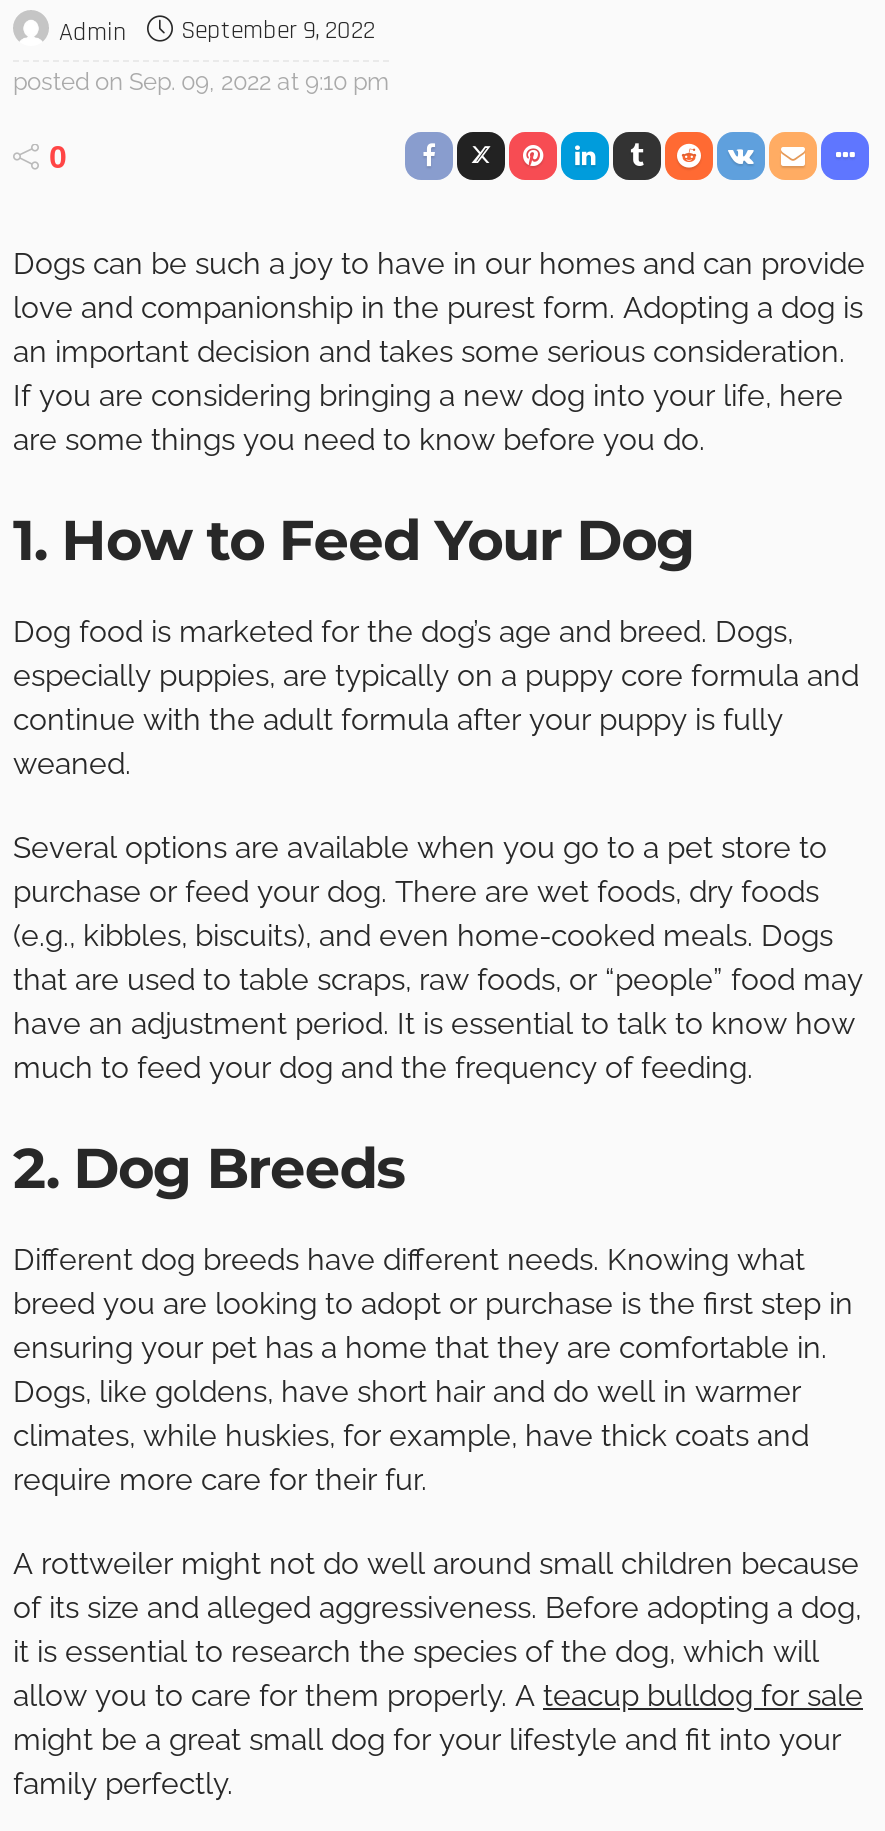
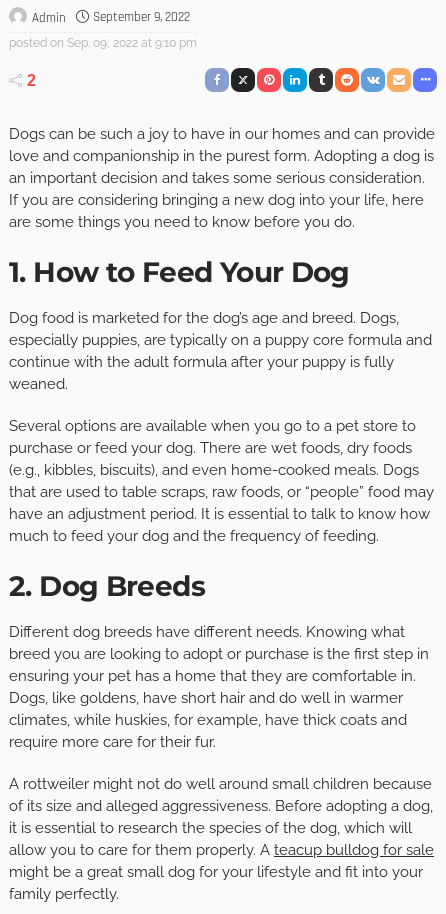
- 0
+ 2
